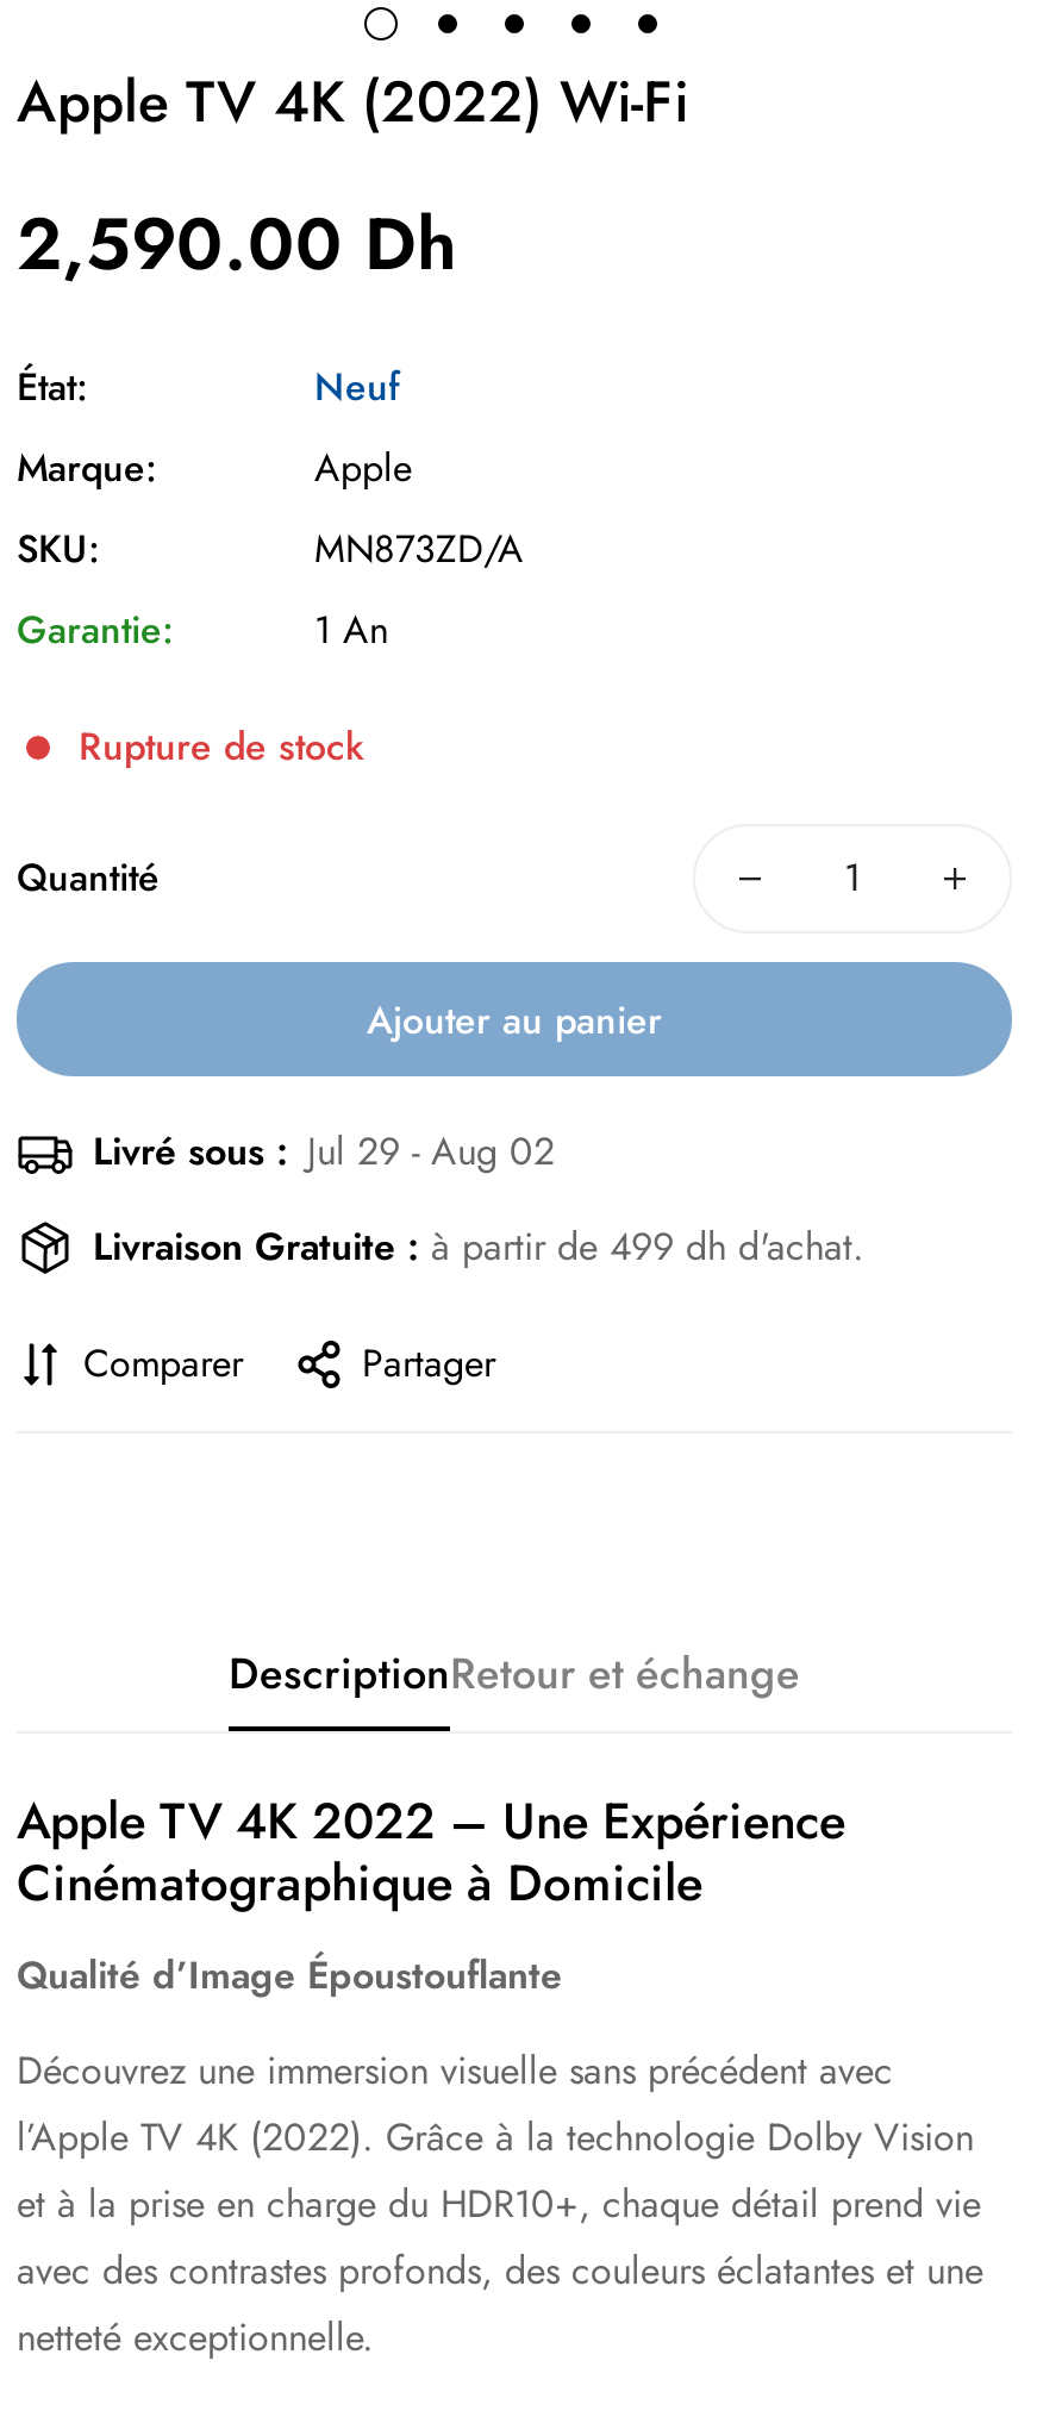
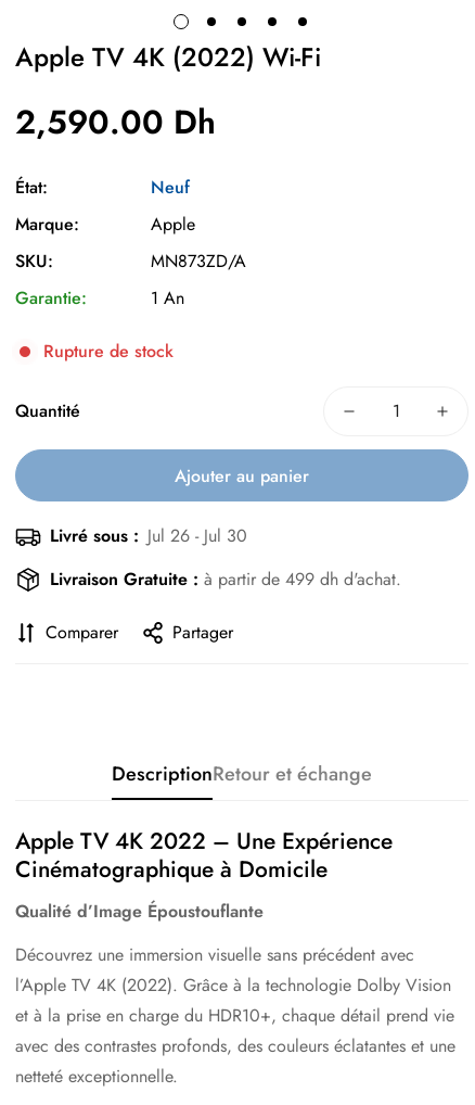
- Livré sous : Jul 29 - Aug 02
+ Livré sous : Jul 26 - Jul 30
